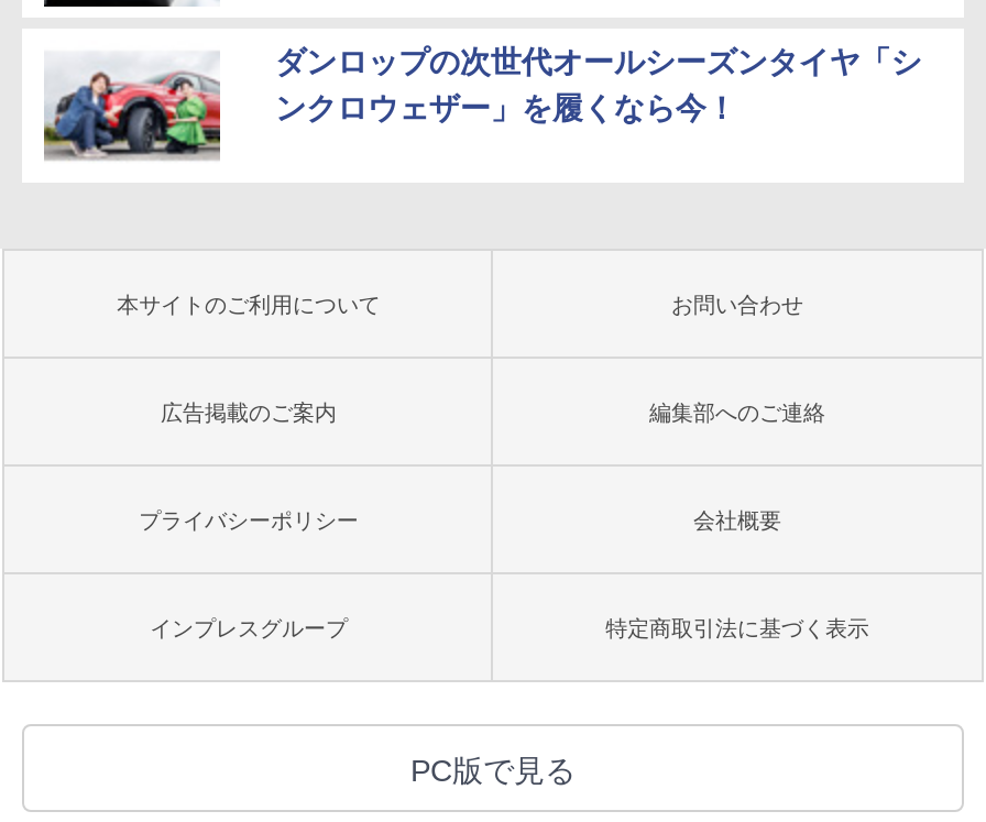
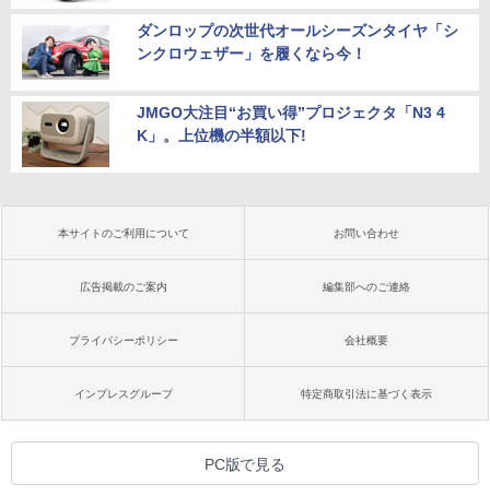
+ [image]
+ JMGO大注目“お買い得”プロジェクタ「N3 4
+ K」。上位機の半額以下!
